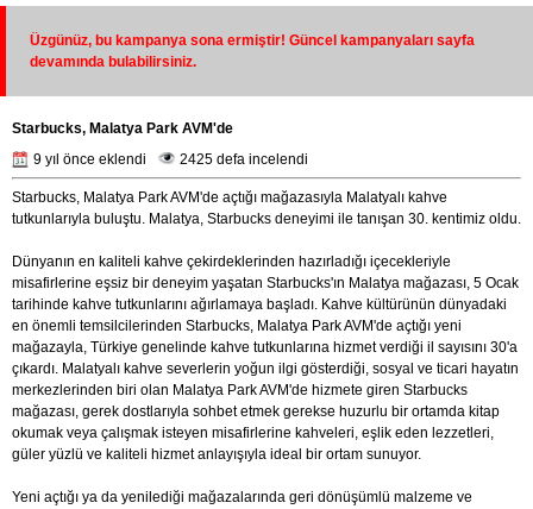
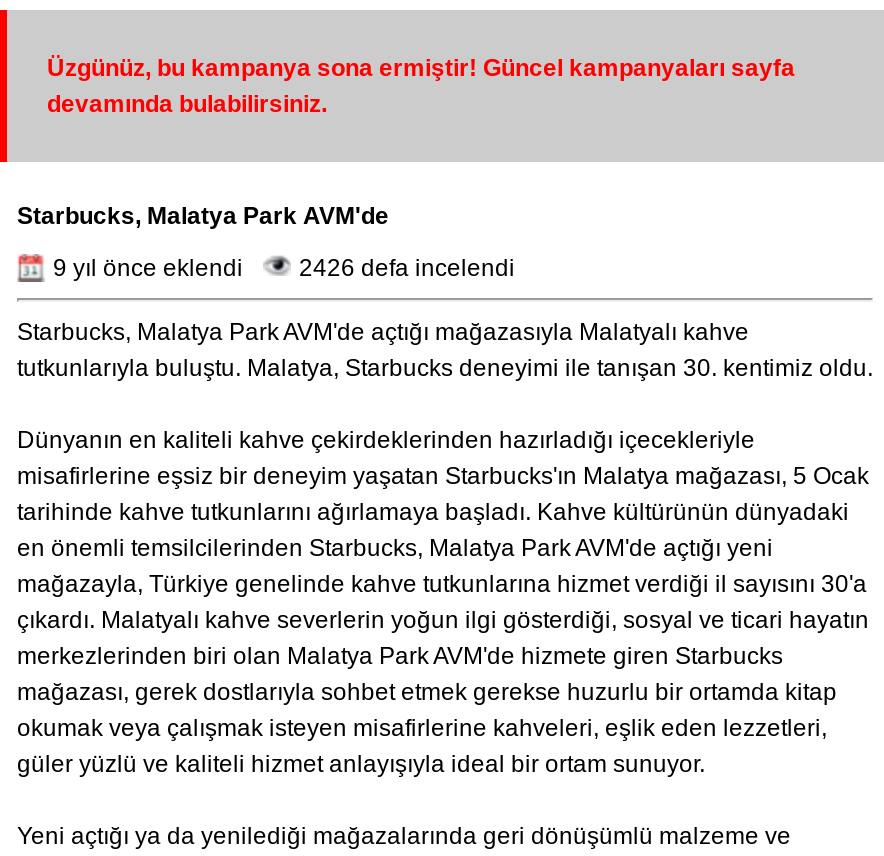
- 2425 defa incelendi
+ 2426 defa incelendi
